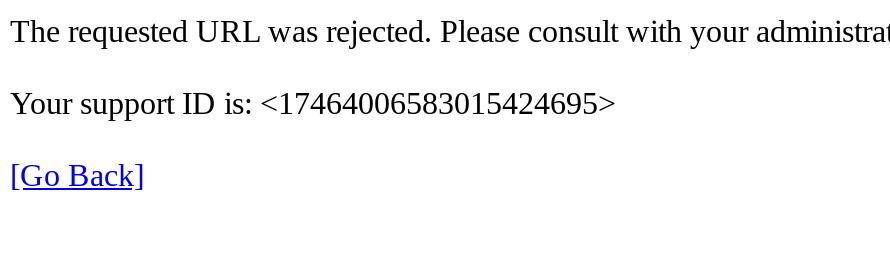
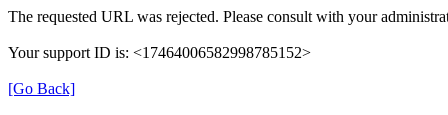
- Your support ID is: <17464006583015424695>
+ Your support ID is: <17464006582998785152>
